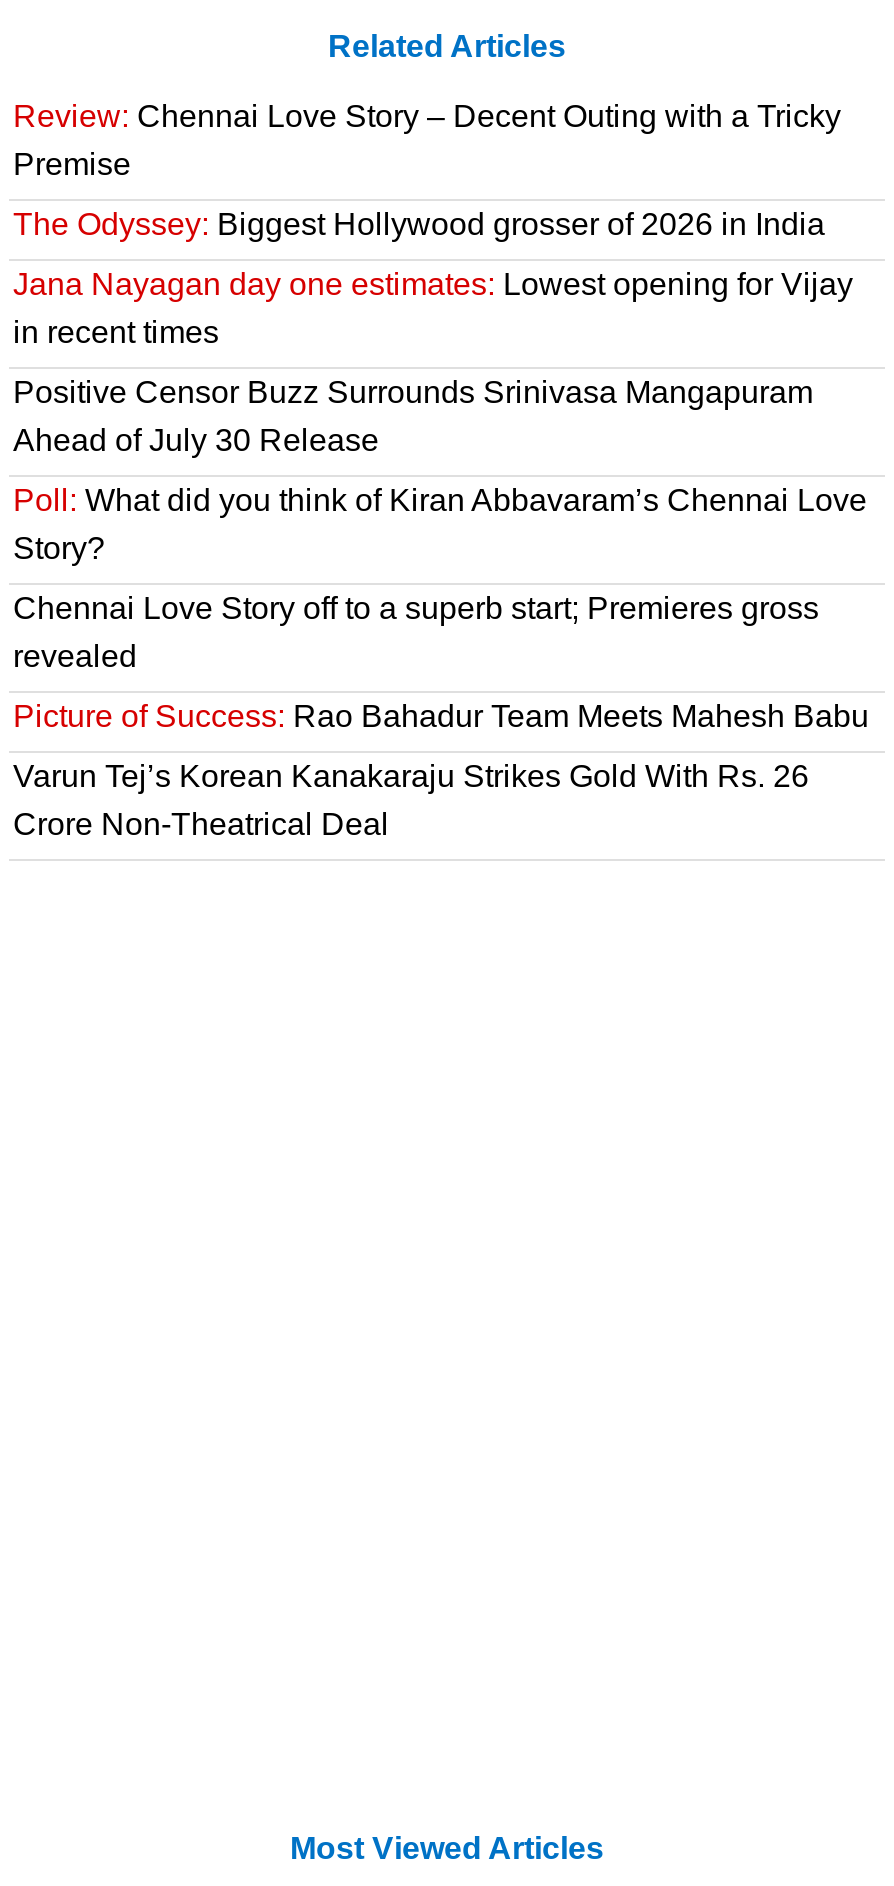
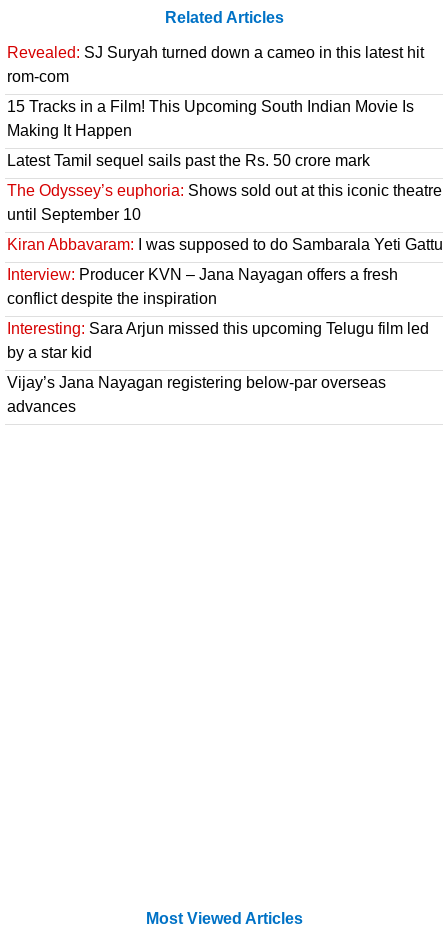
- Review: Chennai Love Story – Decent Outing with a Tricky
- Premise
+ Revealed: SJ Suryah turned down a cameo in this latest hit
+ rom-com

- The Odyssey: Biggest Hollywood grosser of 2026 in India
+ 15 Tracks in a Film! This Upcoming South Indian Movie Is
+ Making It Happen

- Jana Nayagan day one estimates: Lowest opening for Vijay
- in recent times
+ Latest Tamil sequel sails past the Rs. 50 crore mark

- Positive Censor Buzz Surrounds Srinivasa Mangapuram
- Ahead of July 30 Release
+ The Odyssey’s euphoria: Shows sold out at this iconic theatre
+ until September 10

- Poll: What did you think of Kiran Abbavaram’s Chennai Love
- Story?
+ Kiran Abbavaram: I was supposed to do Sambarala Yeti Gattu

- Chennai Love Story off to a superb start; Premieres gross
- revealed
+ Interview: Producer KVN – Jana Nayagan offers a fresh
+ conflict despite the inspiration

- Picture of Success: Rao Bahadur Team Meets Mahesh Babu
+ Interesting: Sara Arjun missed this upcoming Telugu film led
+ by a star kid

- Varun Tej’s Korean Kanakaraju Strikes Gold With Rs. 26
- Crore Non-Theatrical Deal
+ Vijay’s Jana Nayagan registering below-par overseas
+ advances
